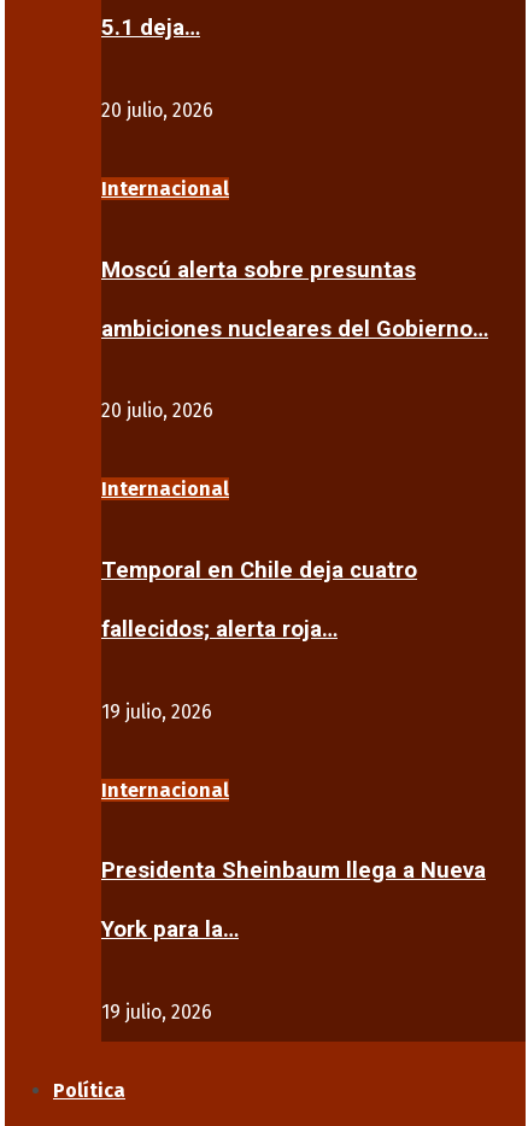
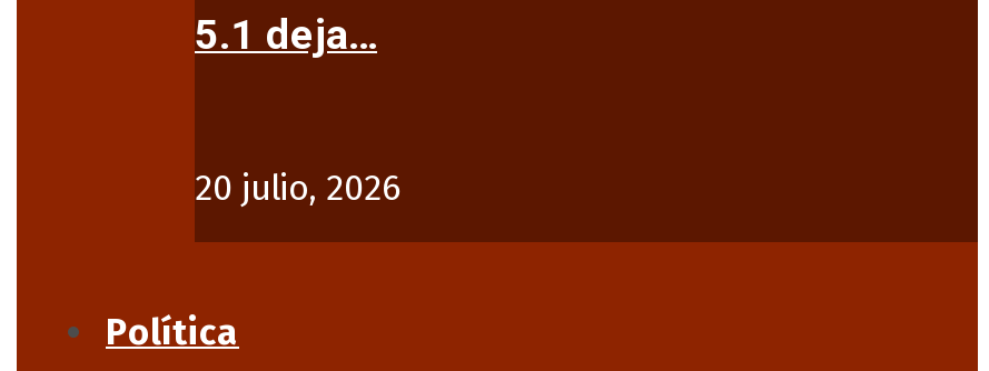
- Internacional
- Moscú alerta sobre presuntas
- ambiciones nucleares del Gobierno…
- 20 julio, 2026
- Internacional
- Temporal en Chile deja cuatro
- fallecidos; alerta roja…
- 19 julio, 2026
- Internacional
- Presidenta Sheinbaum llega a Nueva
- York para la…
- 19 julio, 2026
